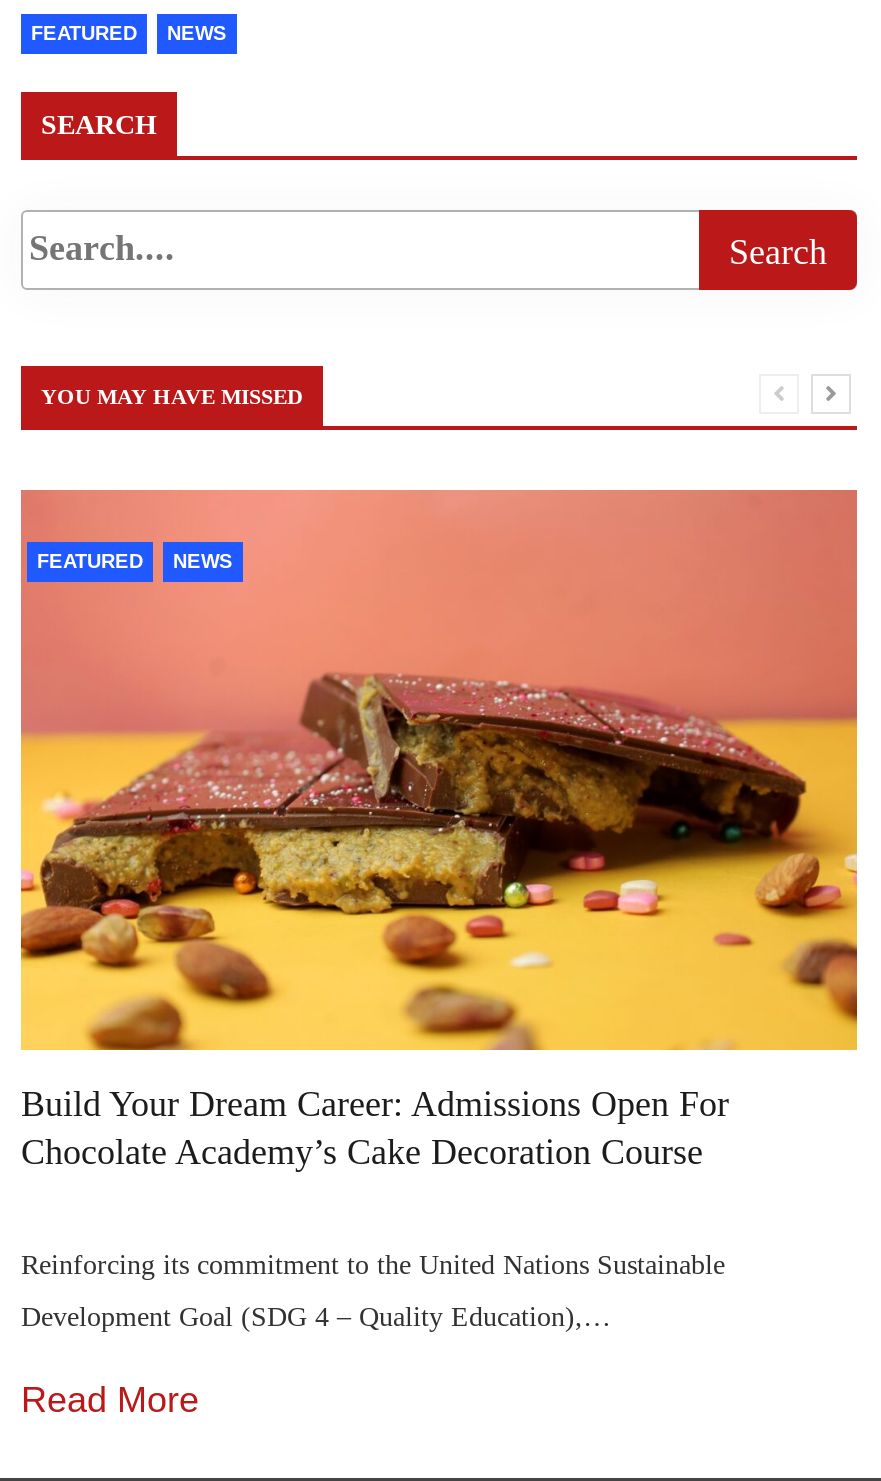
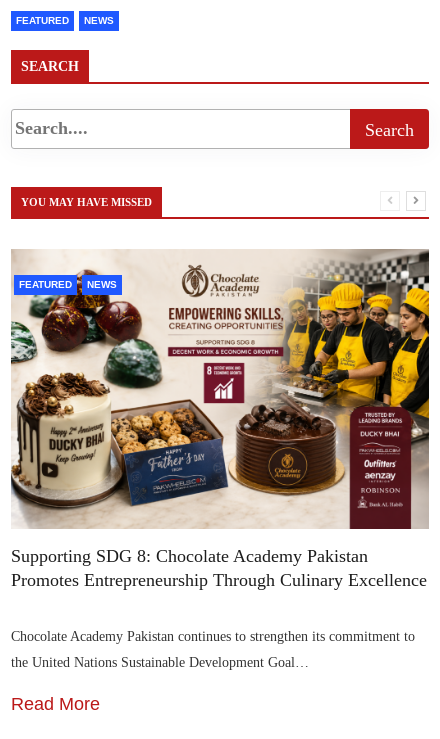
- [image]
- Build Your Dream Career: Admissions Open For
- Chocolate Academy’s Cake Decoration Course
+ [image]
+ Supporting SDG 8: Chocolate Academy Pakistan
+ Promotes Entrepreneurship Through Culinary Excellence

- Reinforcing its commitment to the United Nations Sustainable
+ Chocolate Academy Pakistan continues to strengthen its commitment to

- Development Goal (SDG 4 – Quality Education),…
+ the United Nations Sustainable Development Goal…
